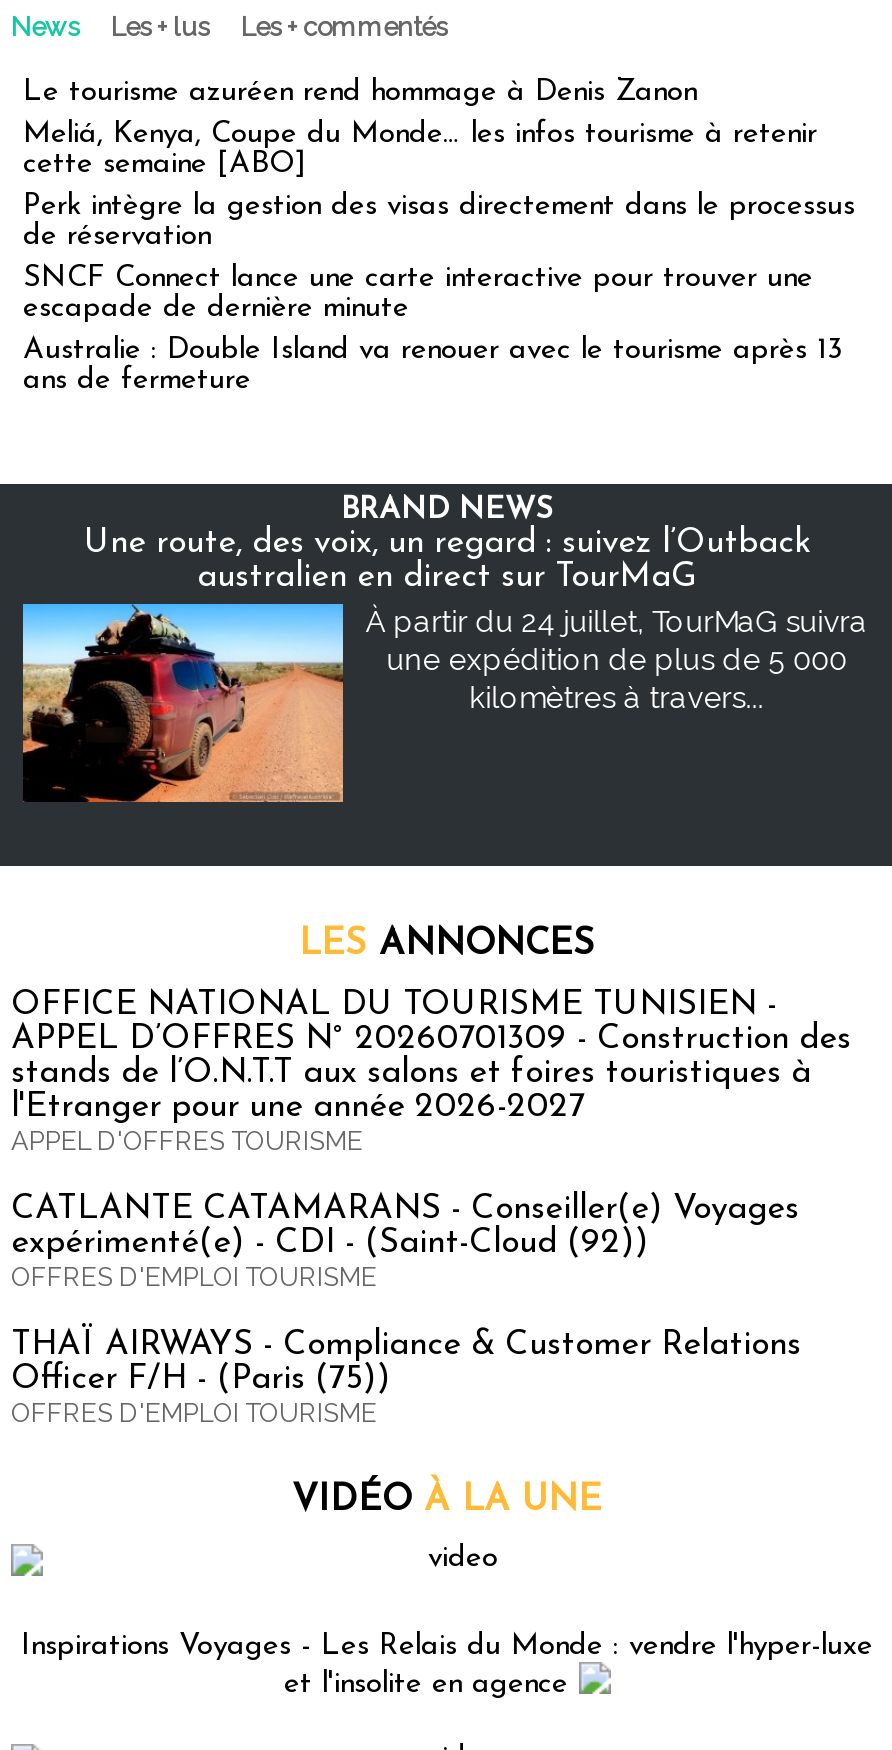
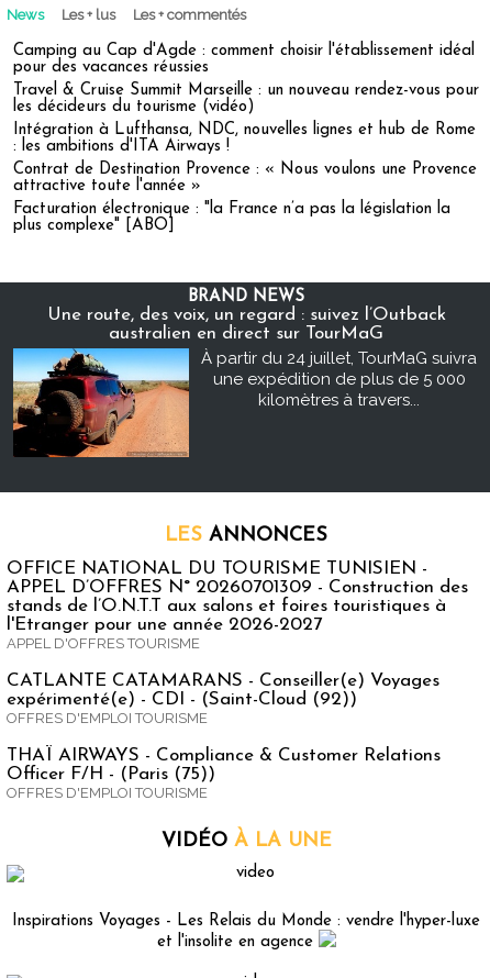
- Le tourisme azuréen rend hommage à Denis Zanon
- Meliá, Kenya, Coupe du Monde… les infos tourisme à retenir
- cette semaine [ABO]
- Perk intègre la gestion des visas directement dans le processus
- de réservation
- SNCF Connect lance une carte interactive pour trouver une
- escapade de dernière minute
- Australie : Double Island va renouer avec le tourisme après 13
- ans de fermeture
+ Camping au Cap d'Agde : comment choisir l'établissement idéal
+ pour des vacances réussies
+ Travel & Cruise Summit Marseille : un nouveau rendez-vous pour
+ les décideurs du tourisme (vidéo)
+ Intégration à Lufthansa, NDC, nouvelles lignes et hub de Rome
+ : les ambitions d'ITA Airways !
+ Contrat de Destination Provence : « Nous voulons une Provence
+ attractive toute l'année »
+ Facturation électronique : "la France n’a pas la législation la
+ plus complexe" [ABO]
